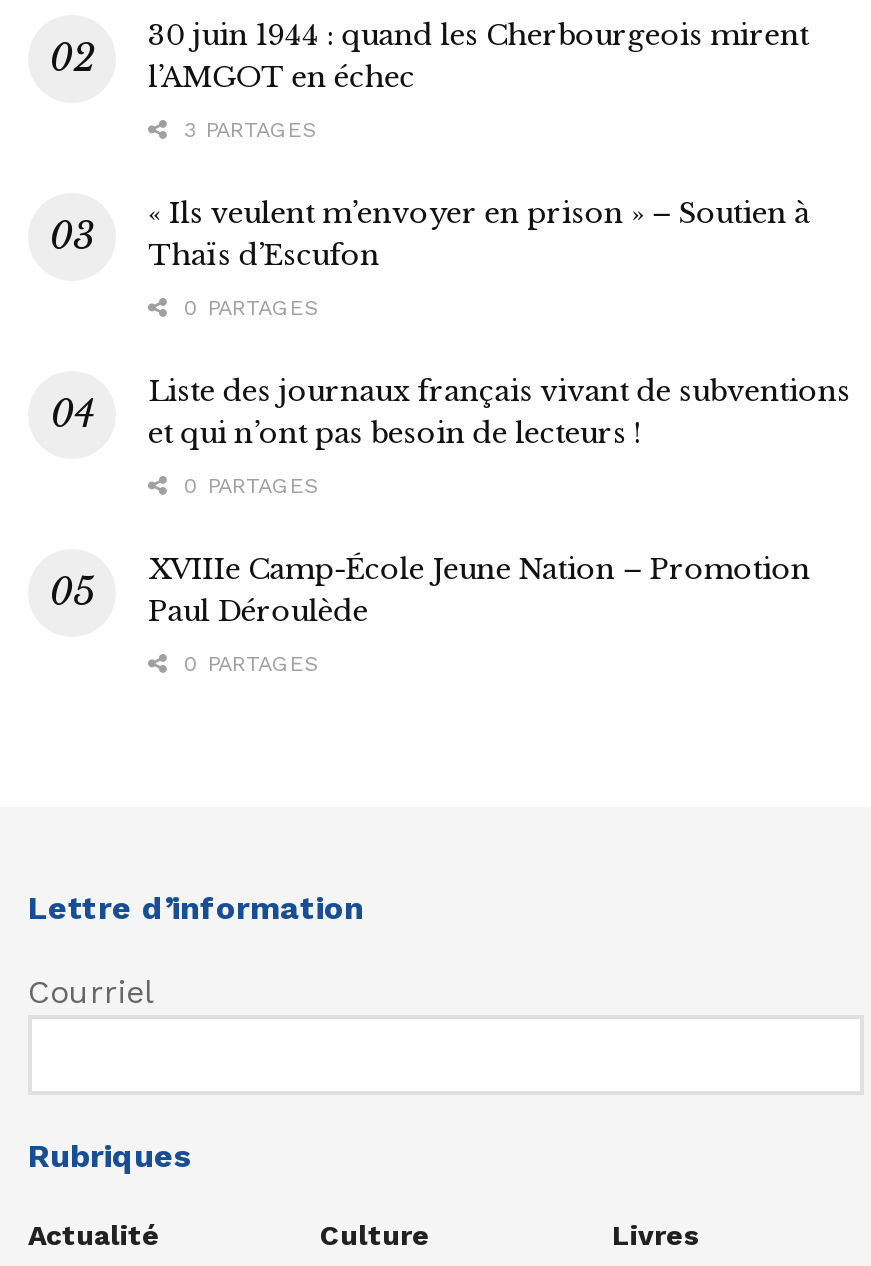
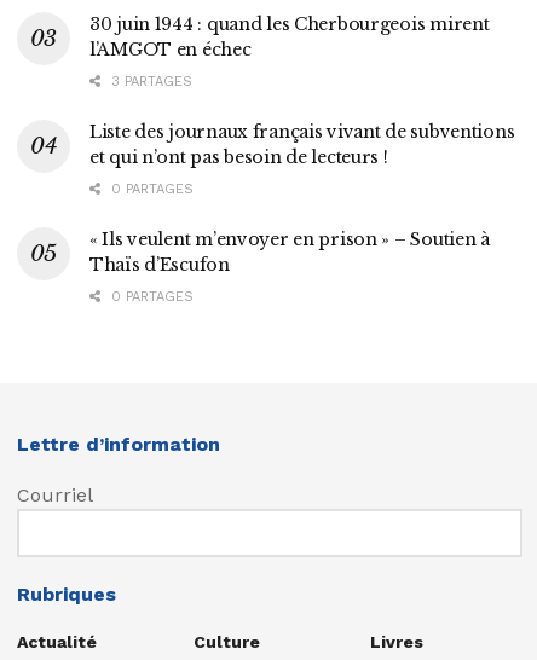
moved down: « Ils veulent m’envoyer en prison » – Soutien à | Thaïs d’Escufon

- 0 PARTAGES

- XVIIIe Camp-École Jeune Nation – Promotion
- Paul Déroulède
